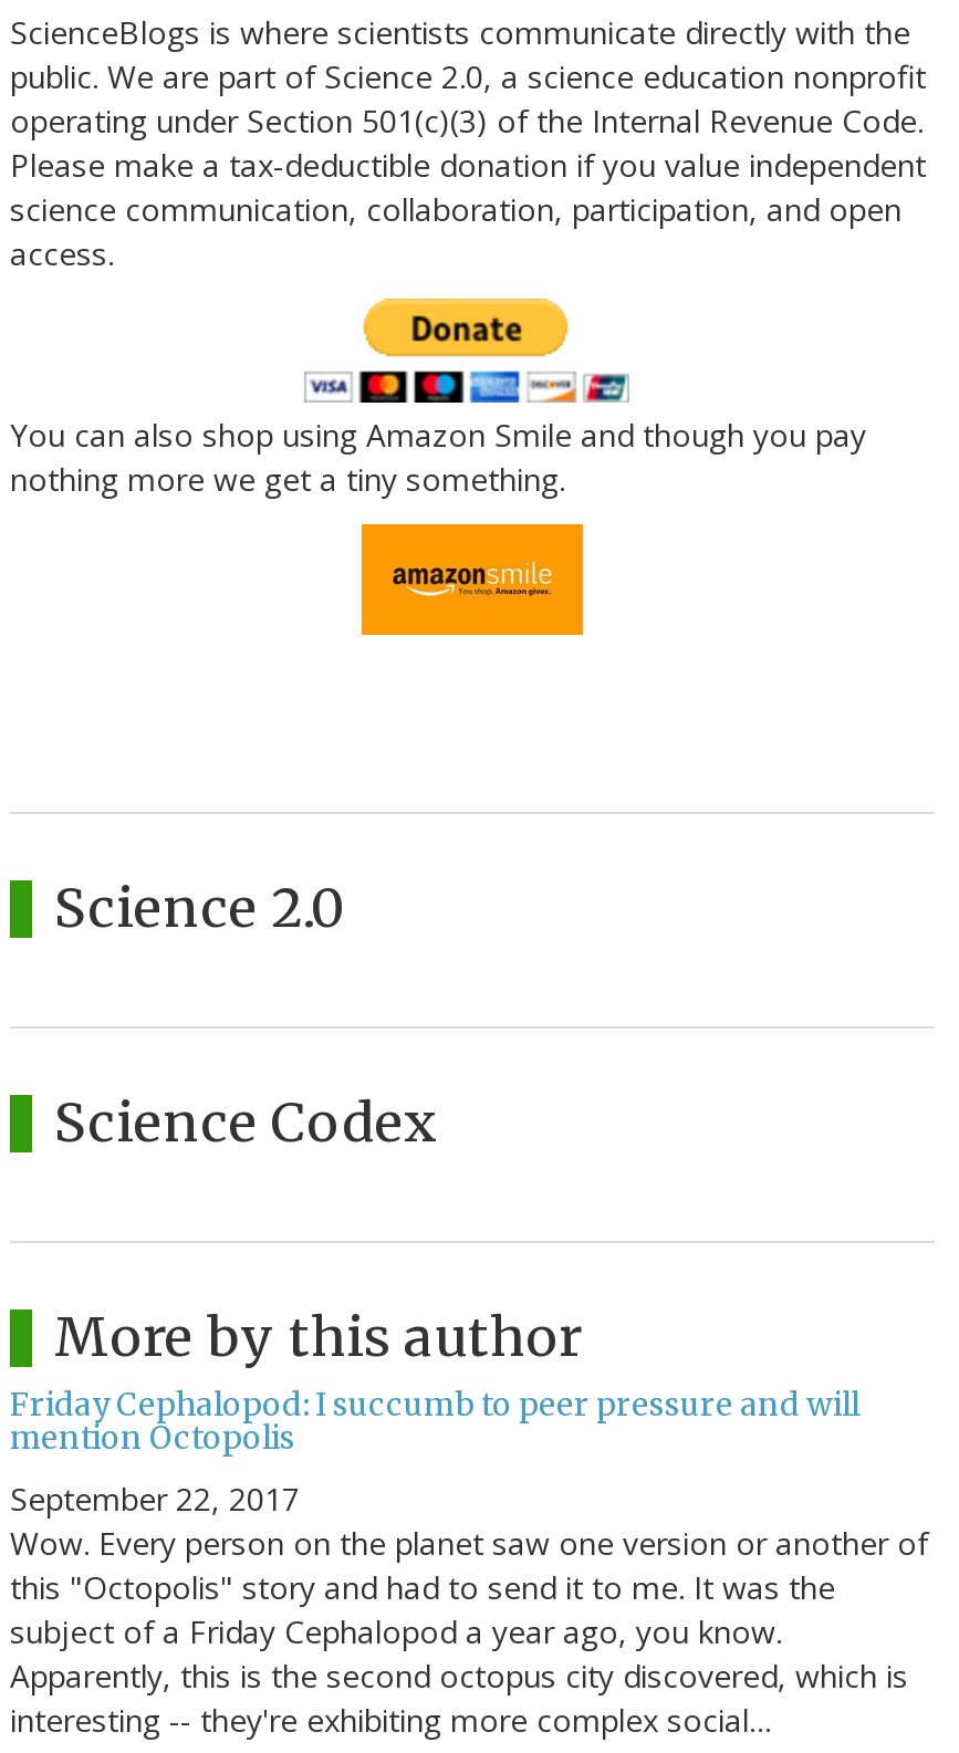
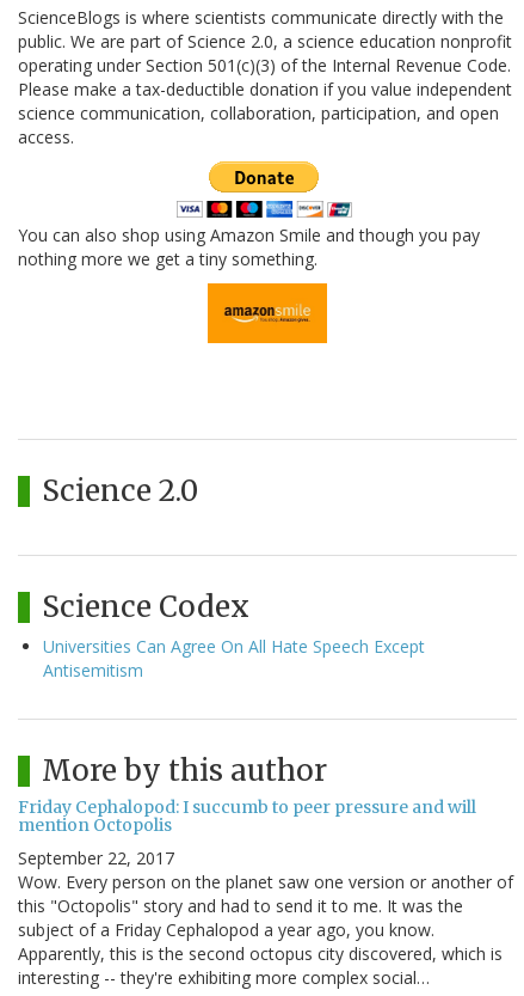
+ Universities Can Agree On All Hate Speech Except
+ Antisemitism
